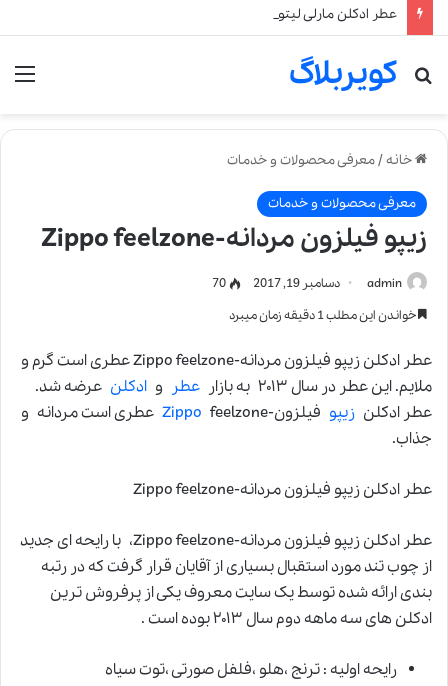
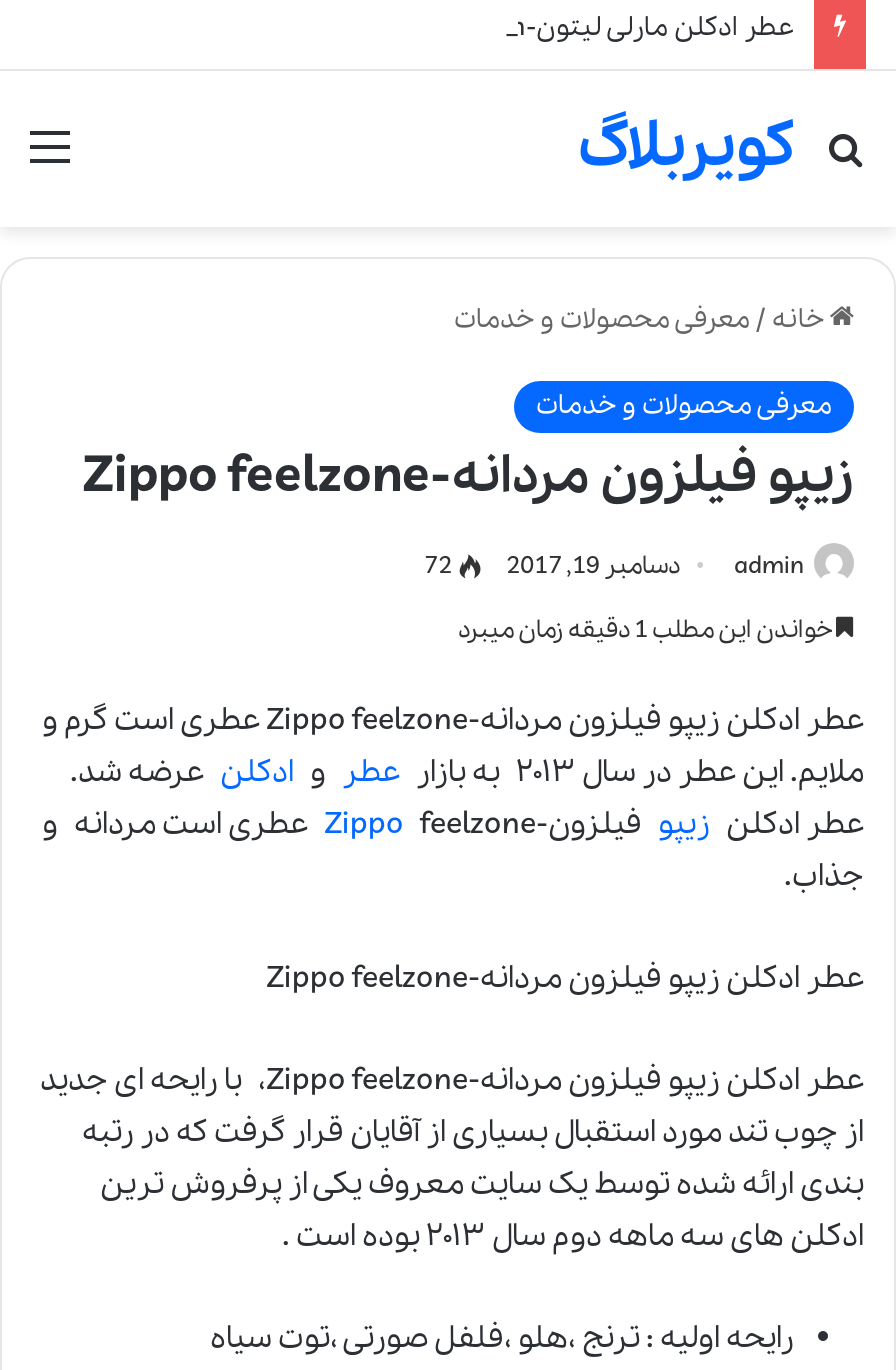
- 70
+ 72
